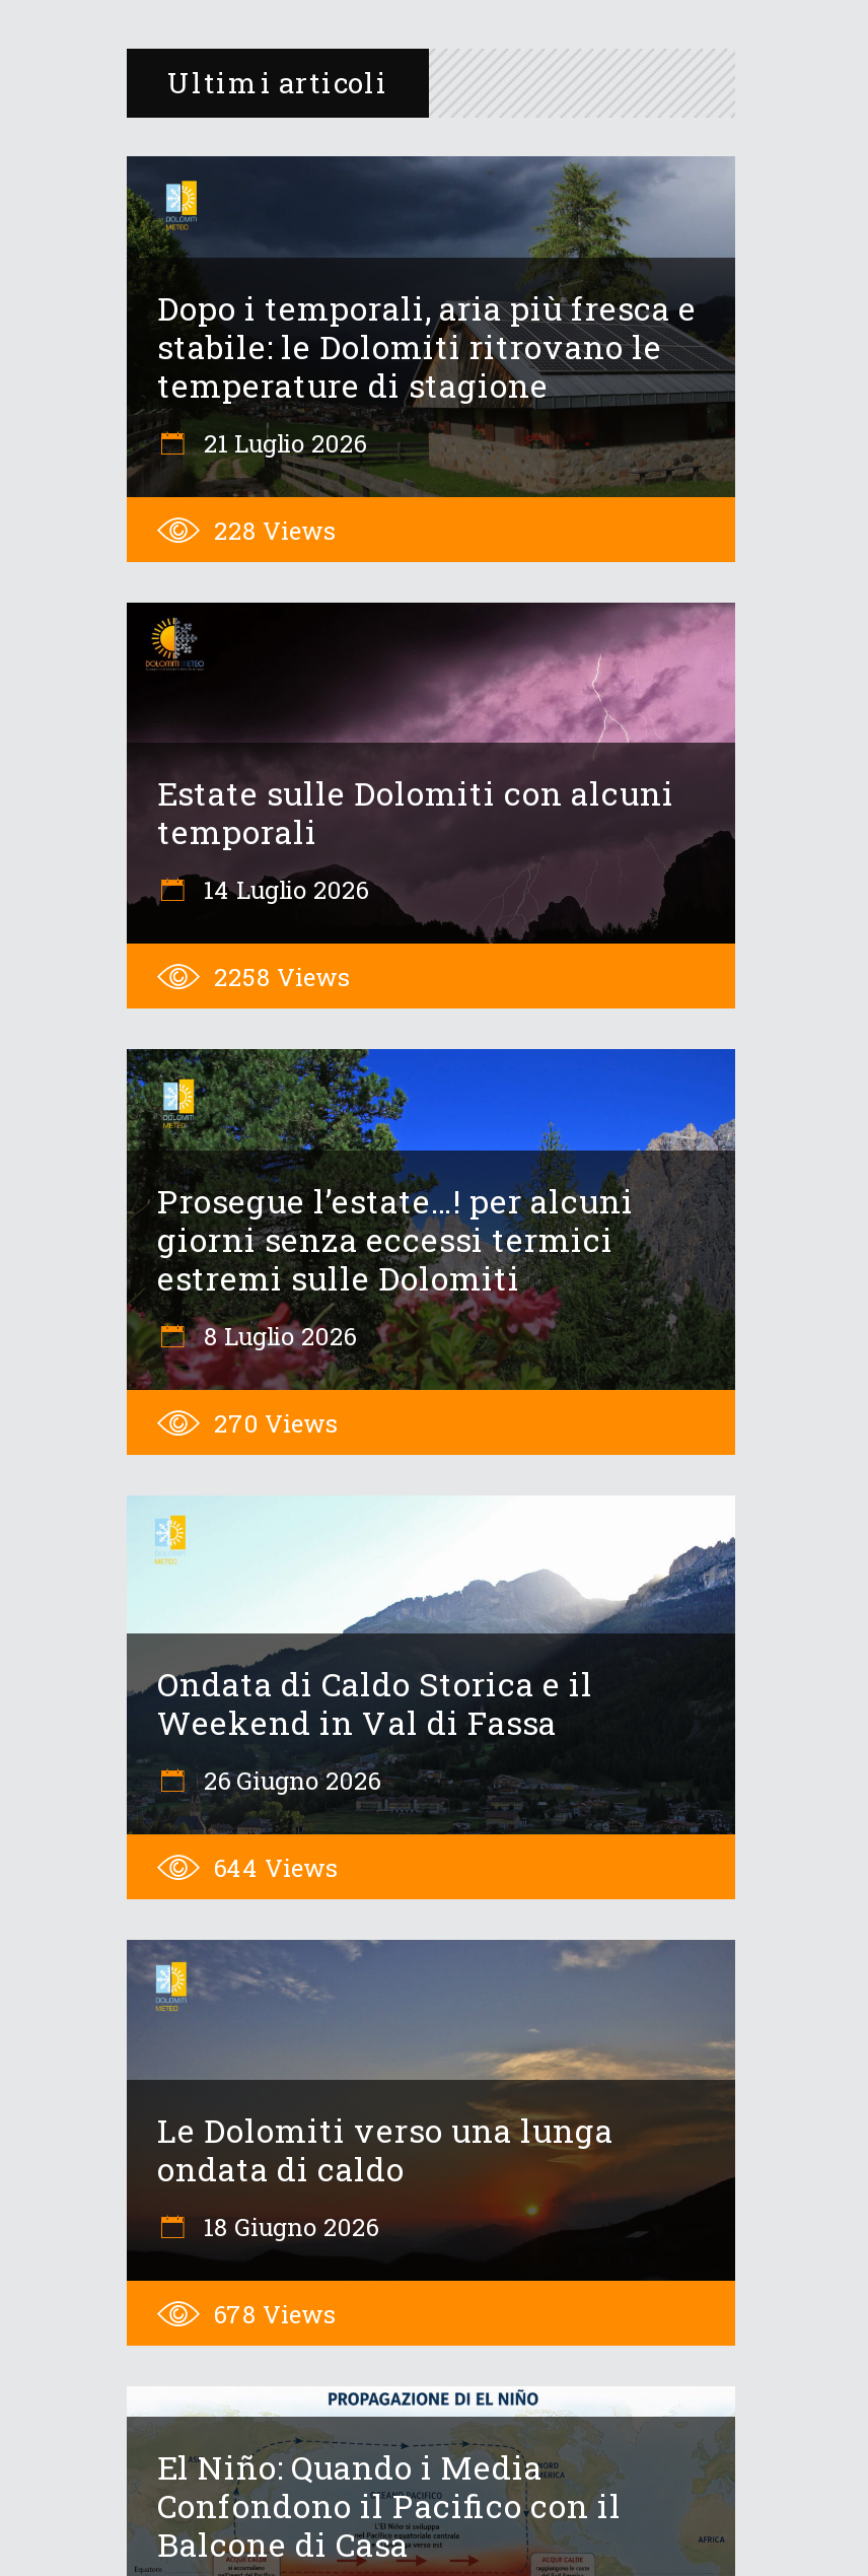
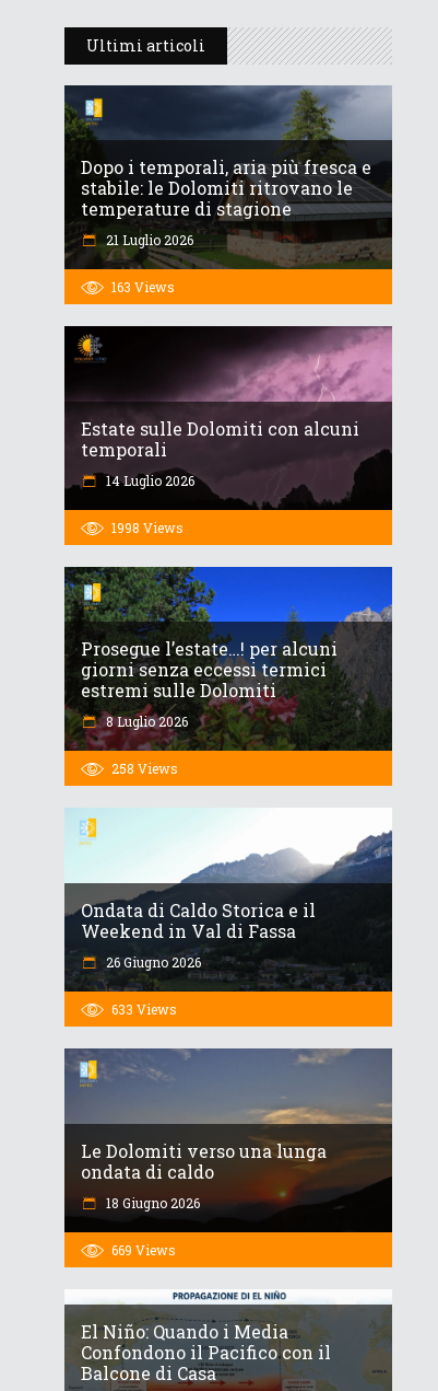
- 228 Views
+ 163 Views

- 2258 Views
+ 1998 Views

- 270 Views
+ 258 Views

- 644 Views
+ 633 Views

- 678 Views
+ 669 Views
